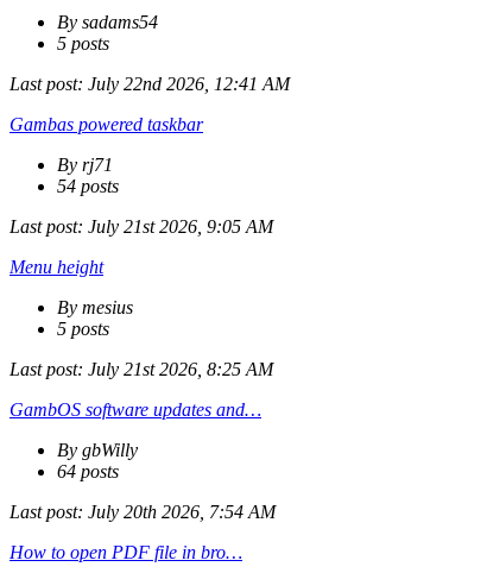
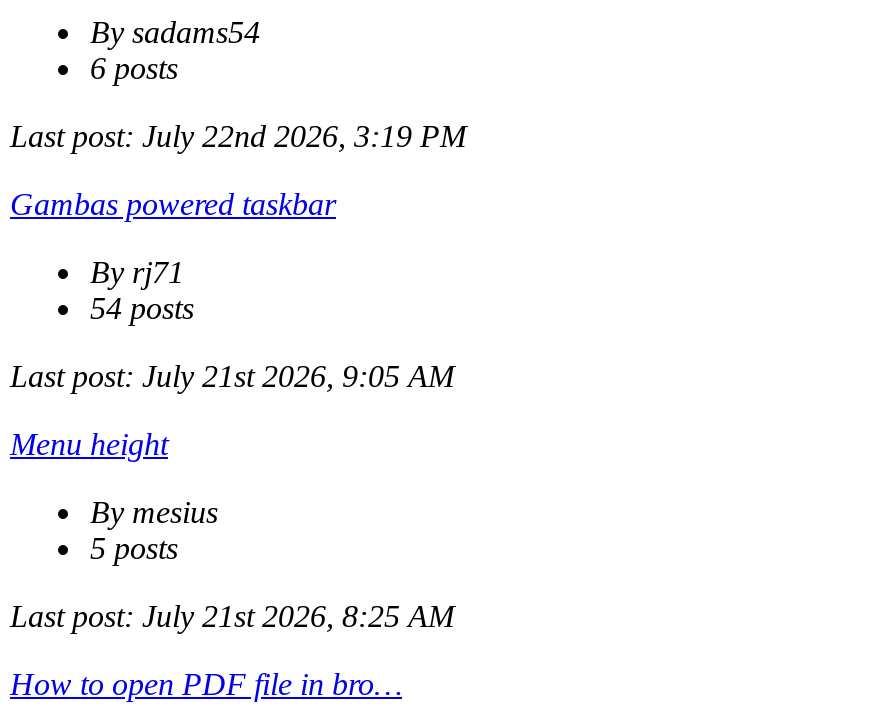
- 5 posts
+ 6 posts

- Last post: July 22nd 2026, 12:41 AM
+ Last post: July 22nd 2026, 3:19 PM

- GambOS software updates and…
- By gbWilly
- 64 posts
- Last post: July 20th 2026, 7:54 AM
